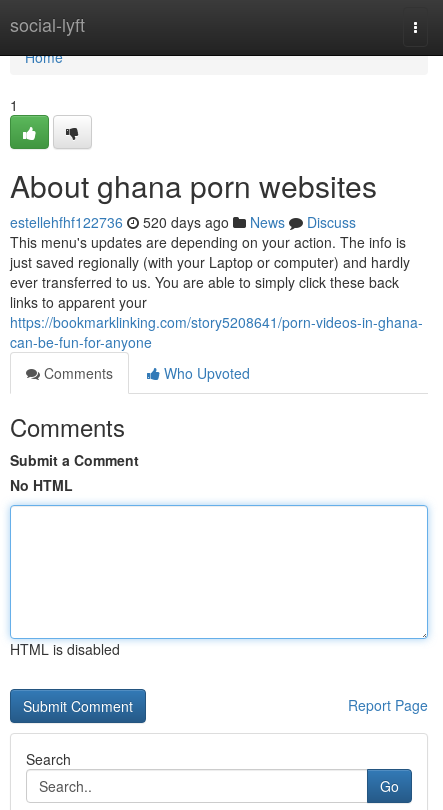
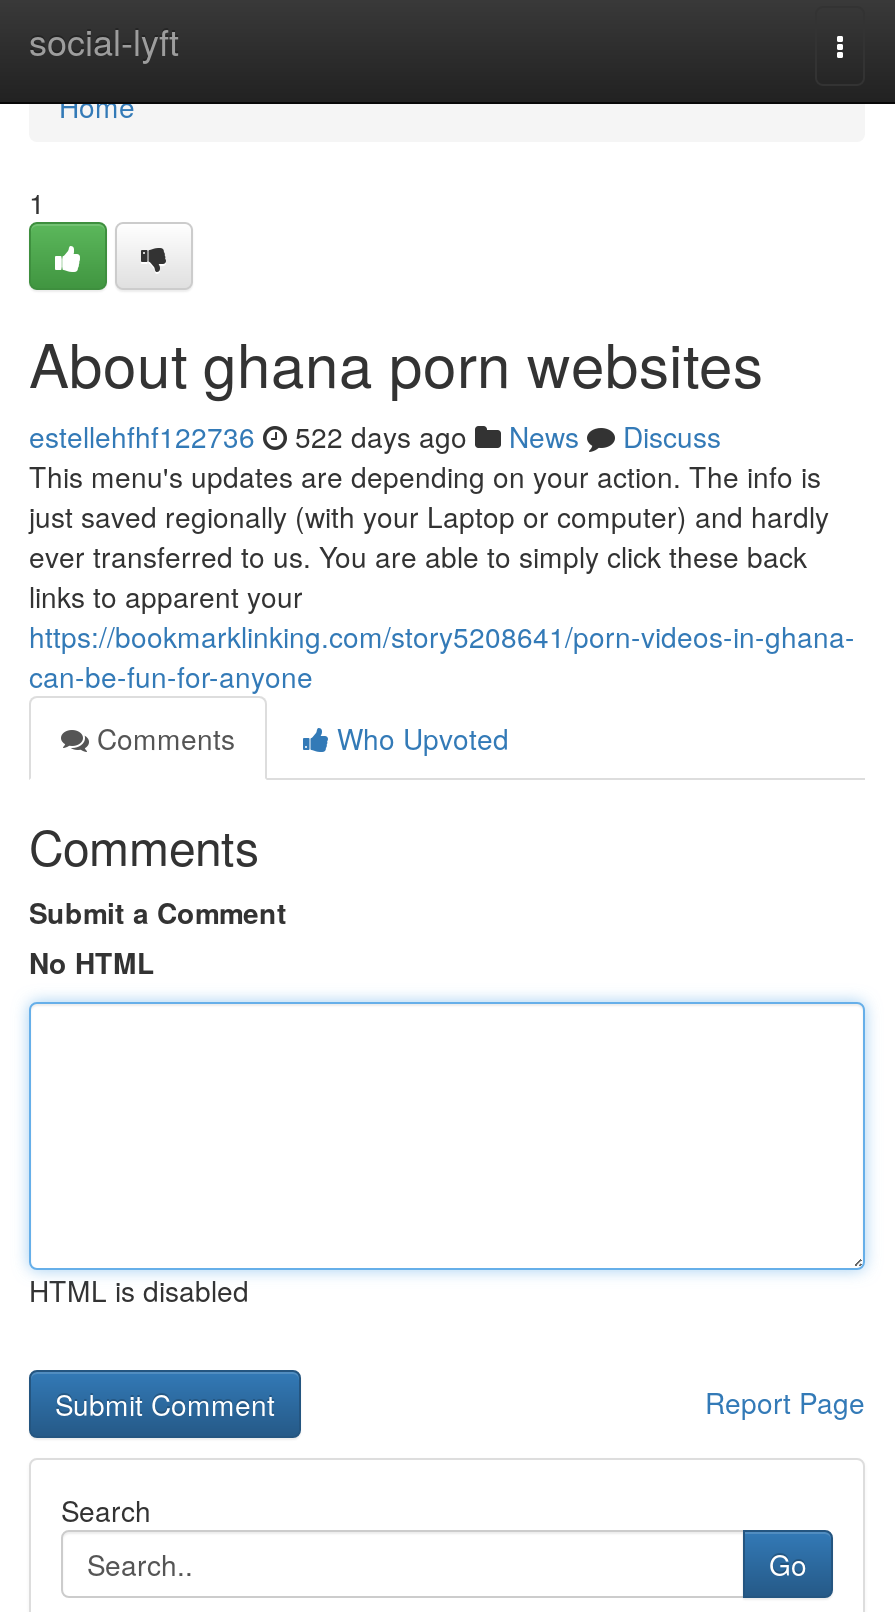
- estellehfhf122736 520 days ago News Discuss
+ estellehfhf122736 522 days ago News Discuss
